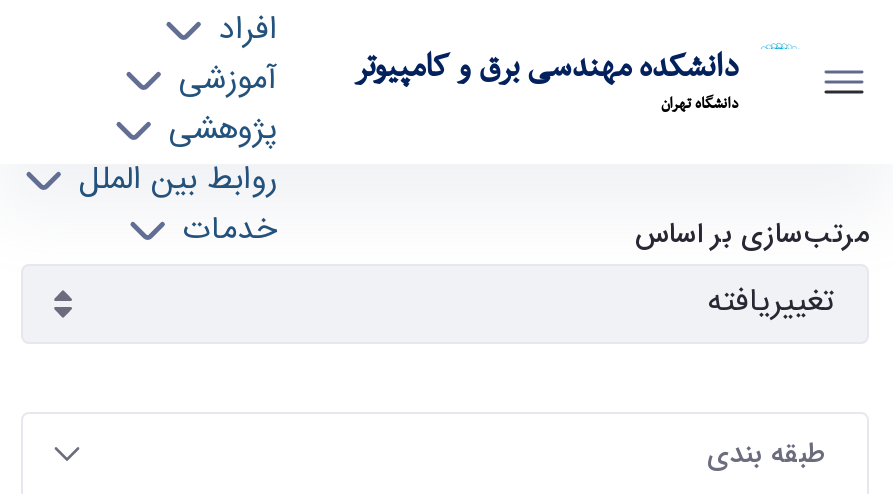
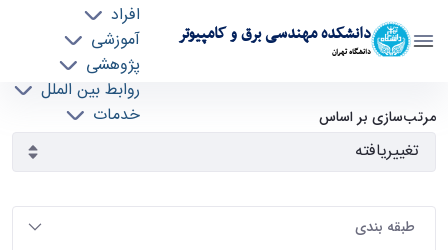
+ [image]
